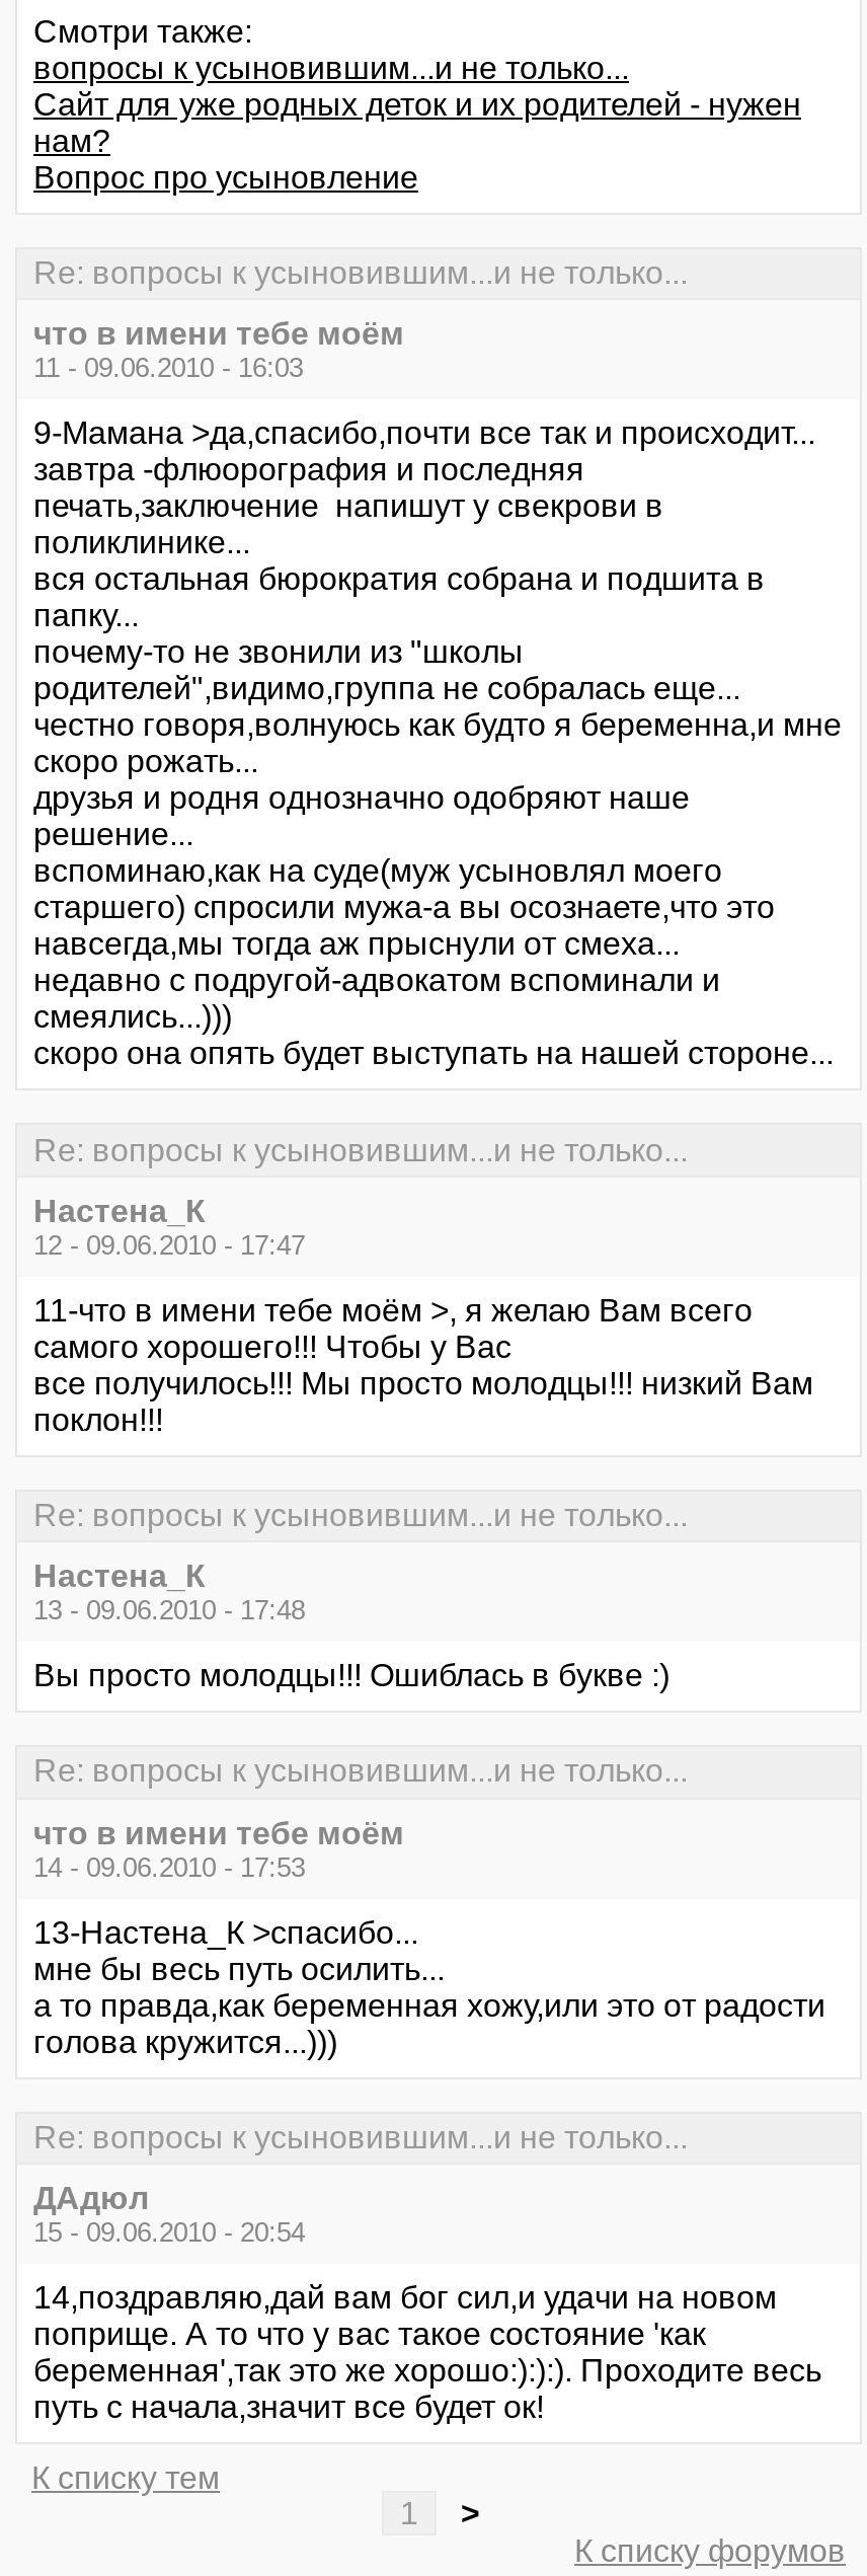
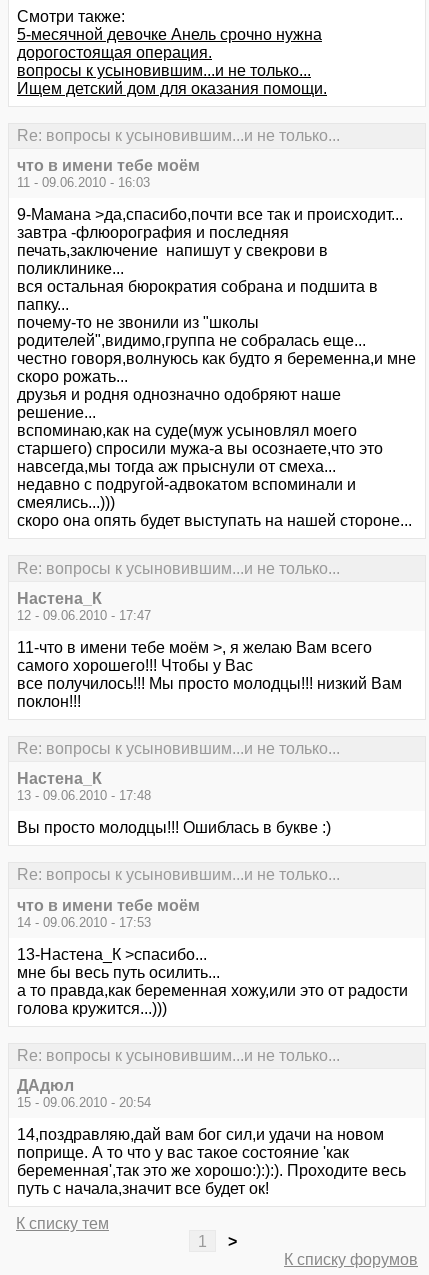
+ 5-месячной девочке Анель срочно нужна
+ дорогостоящая операция.

moved down: вопросы к усыновившим...и не только...

- Сайт для уже родных деток и их родителей - нужен
- нам?
- Вопрос про усыновление
+ Ищем детский дом для оказания помощи.
